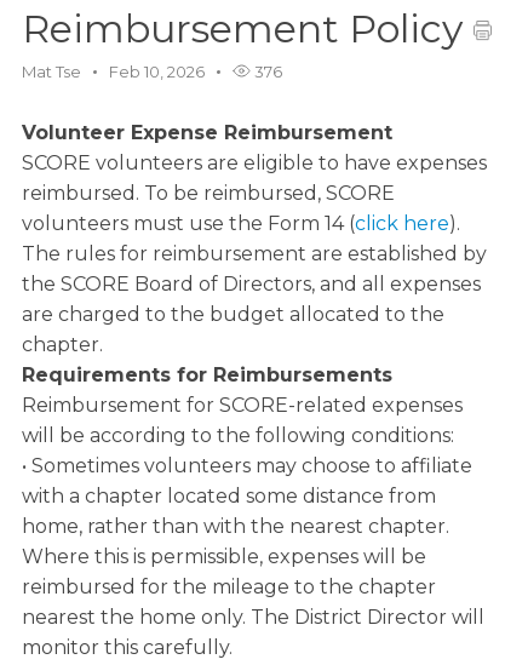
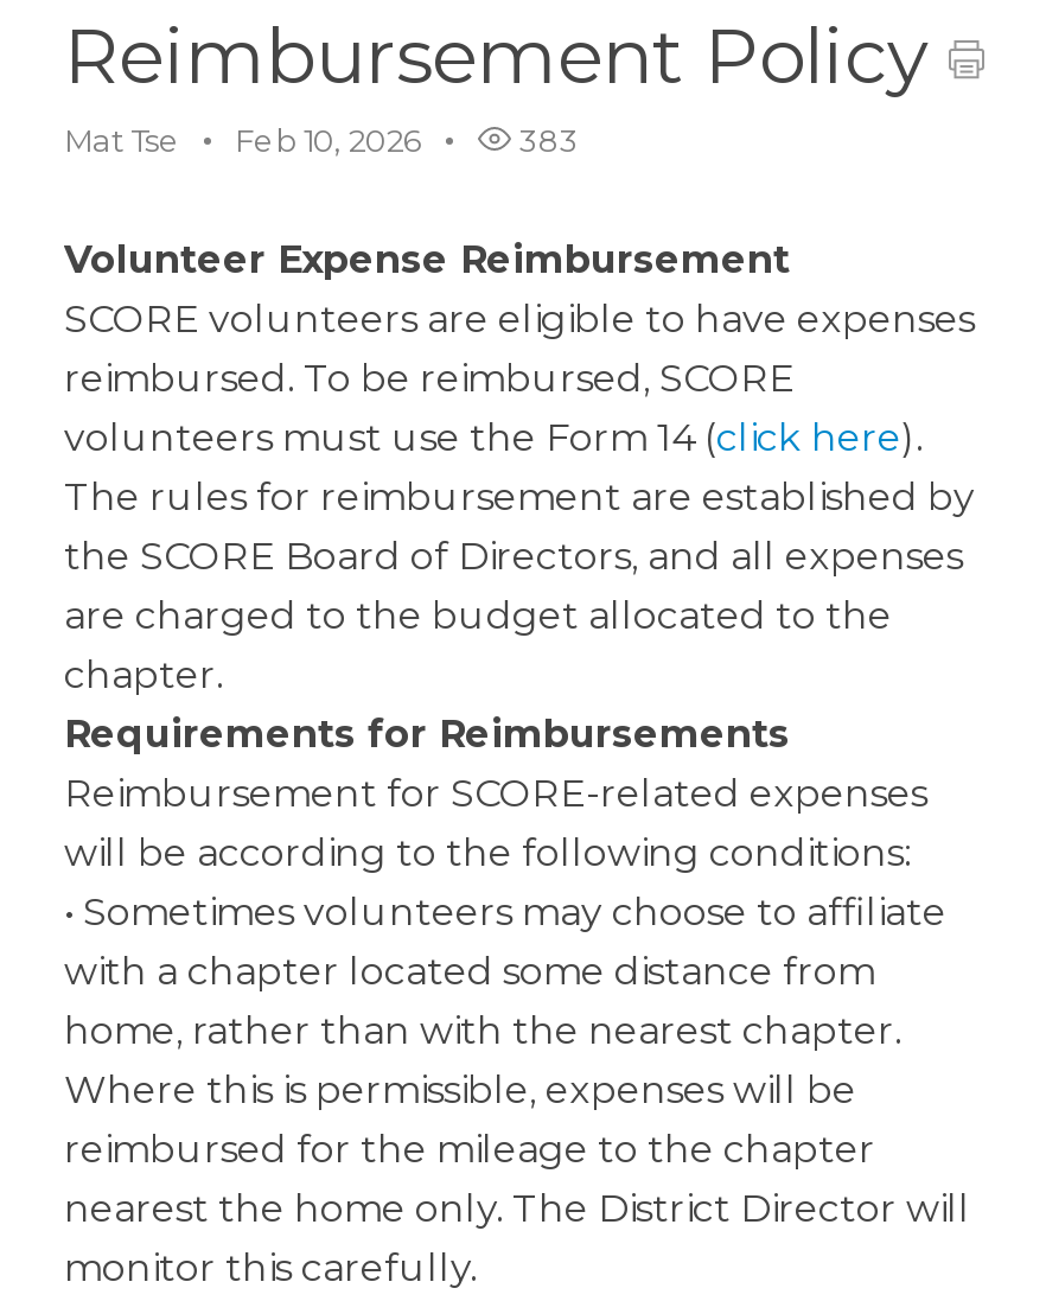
- 376
+ 383
